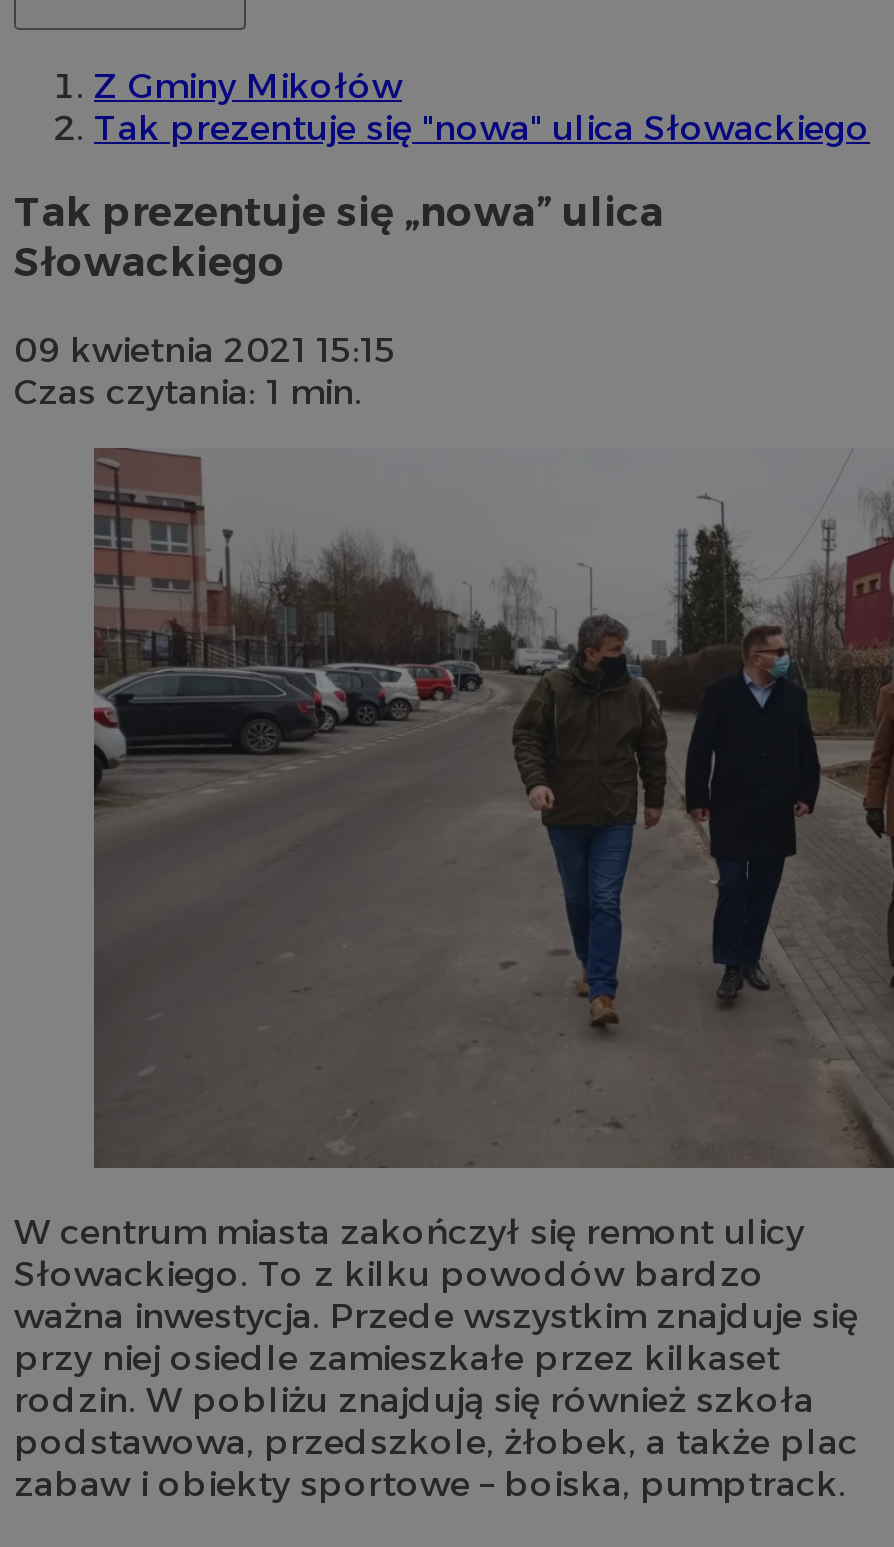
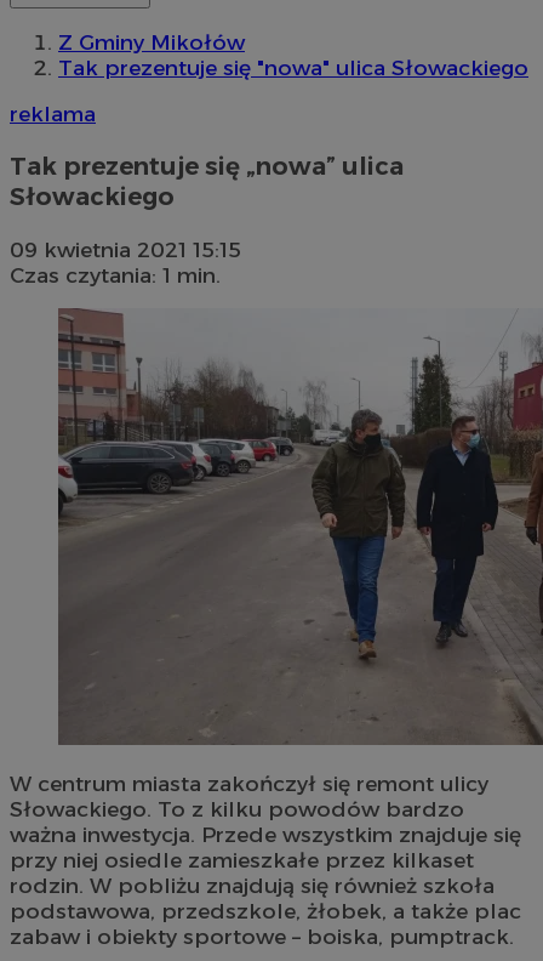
+ reklama
